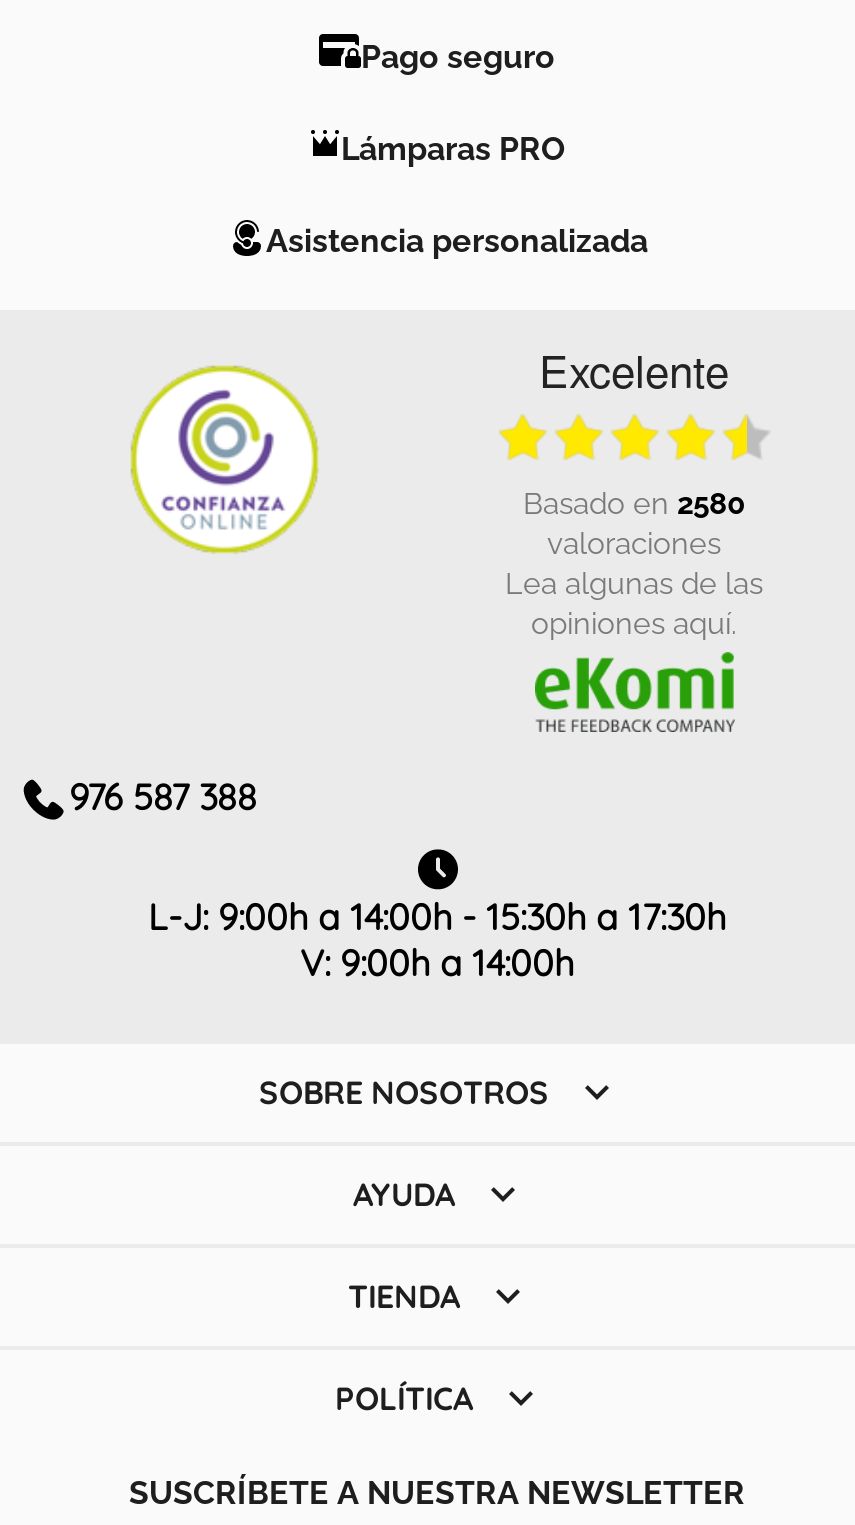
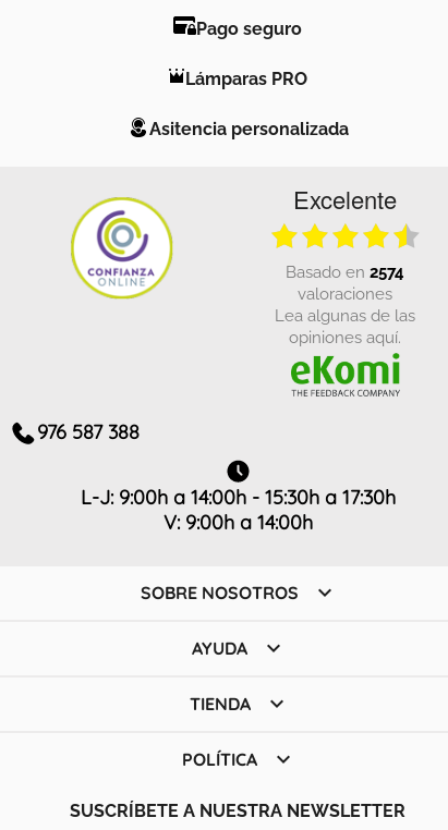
- Asistencia personalizada
+ Asitencia personalizada

- basado en 2580
+ basado en 2574
